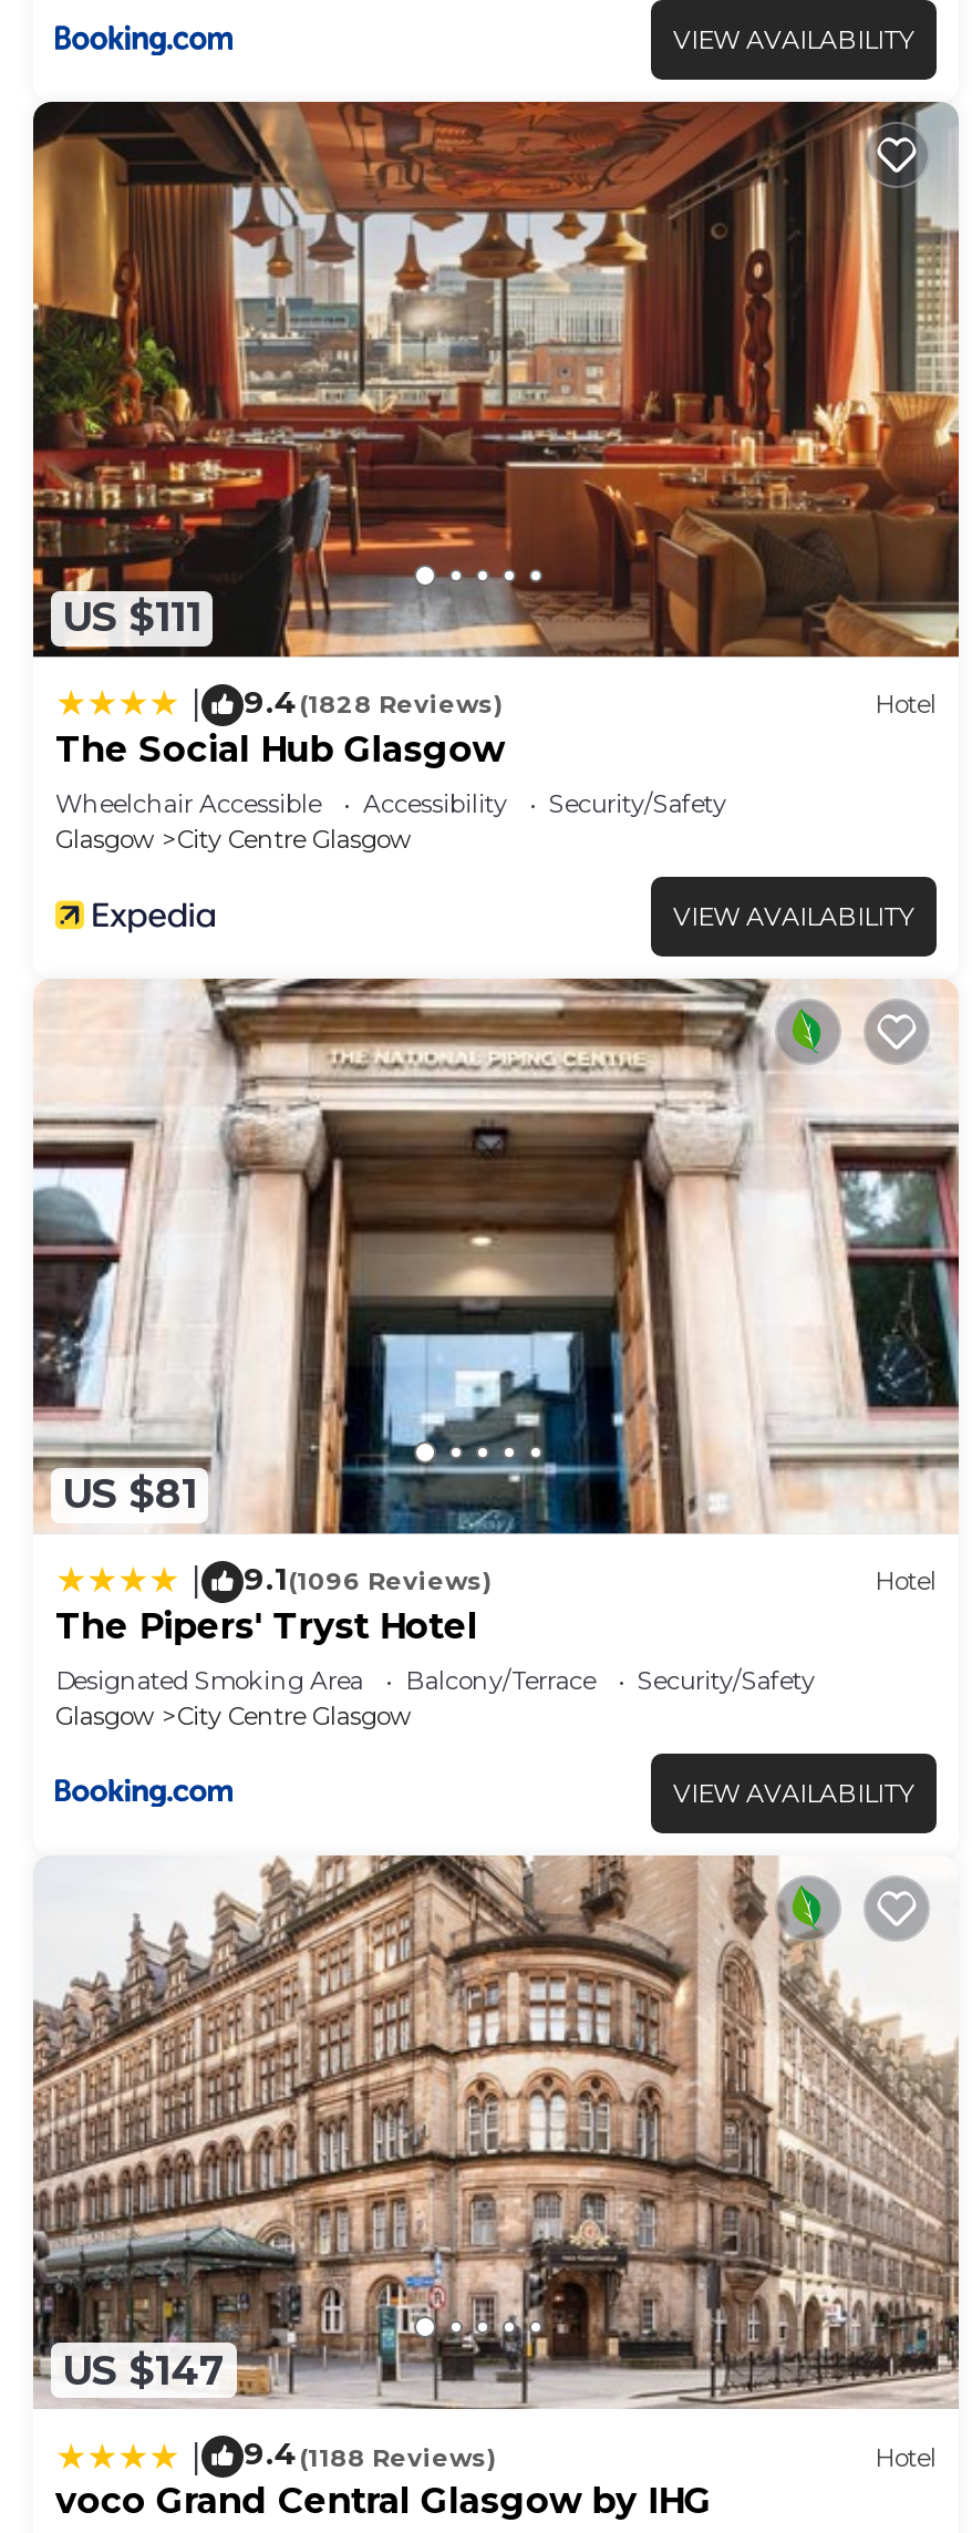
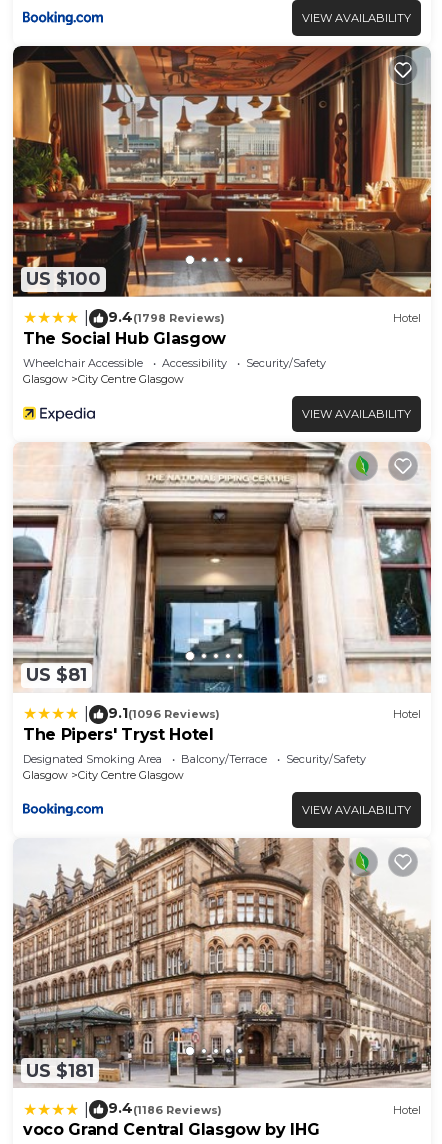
- US $111
+ US $100

- 9.4(1828 Reviews)
+ 9.4(1798 Reviews)

- US $147
+ US $181

- 9.4(1188 Reviews)
+ 9.4(1186 Reviews)
